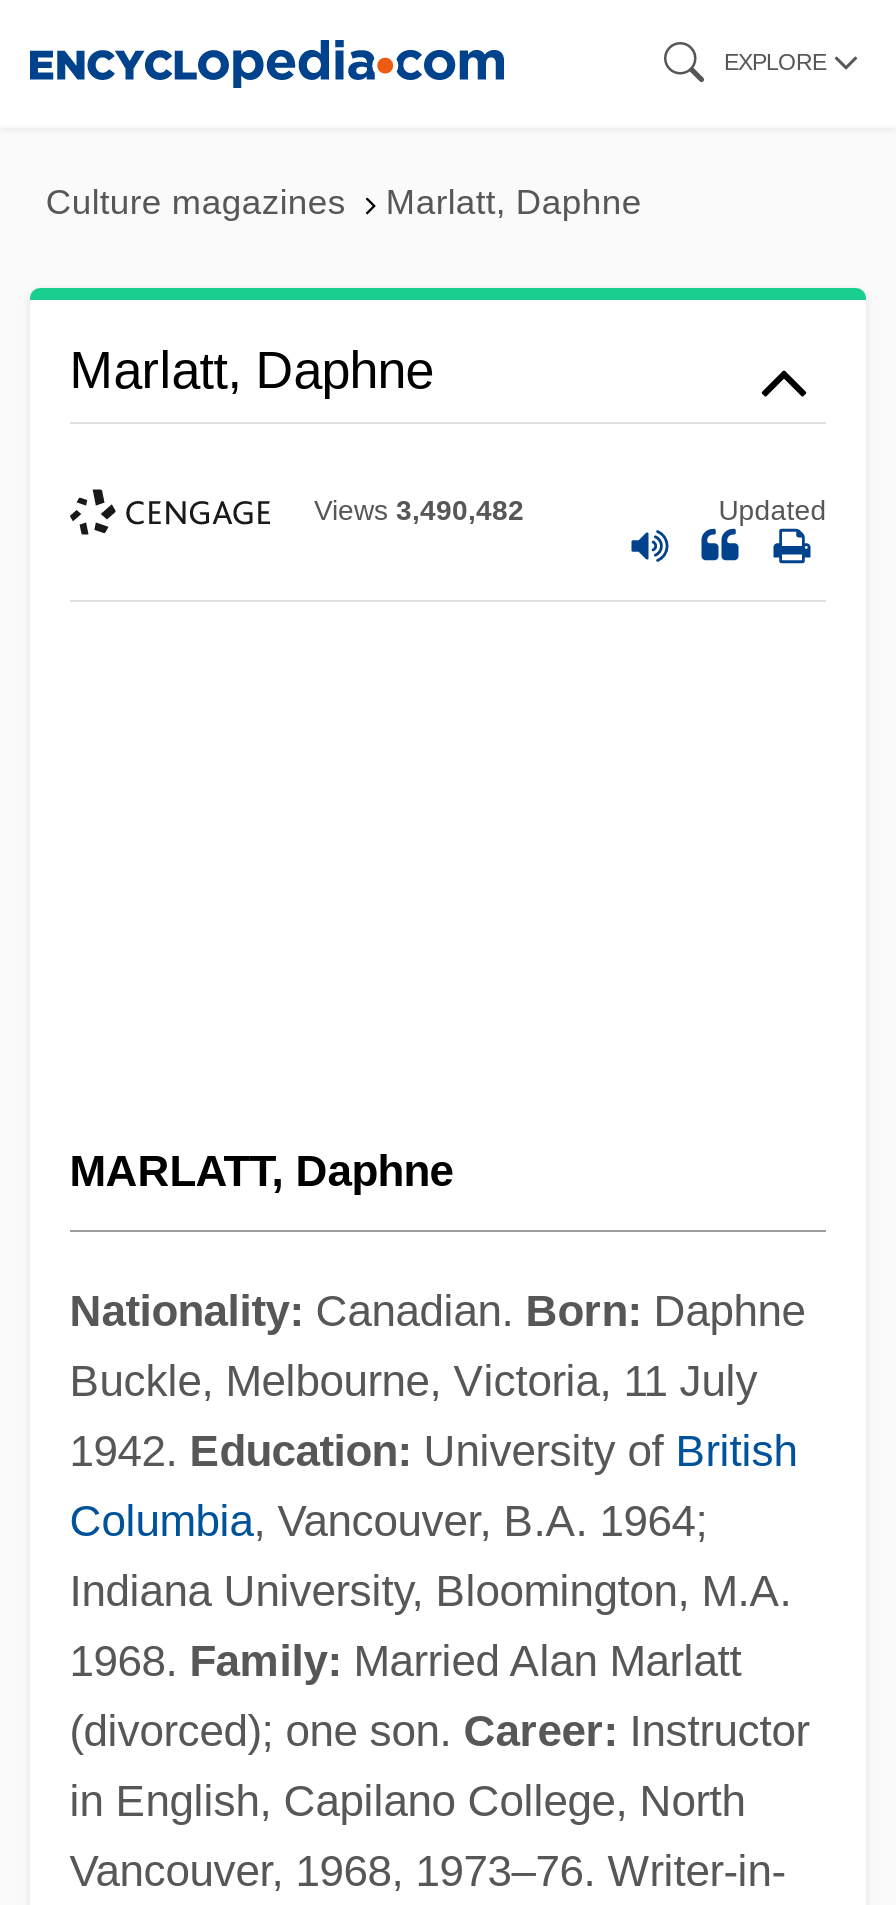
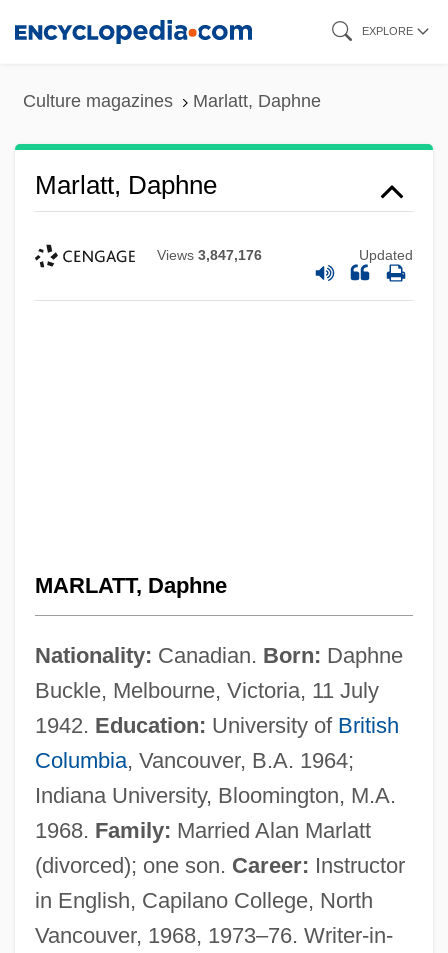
- Views 3,490,482
+ Views 3,847,176
